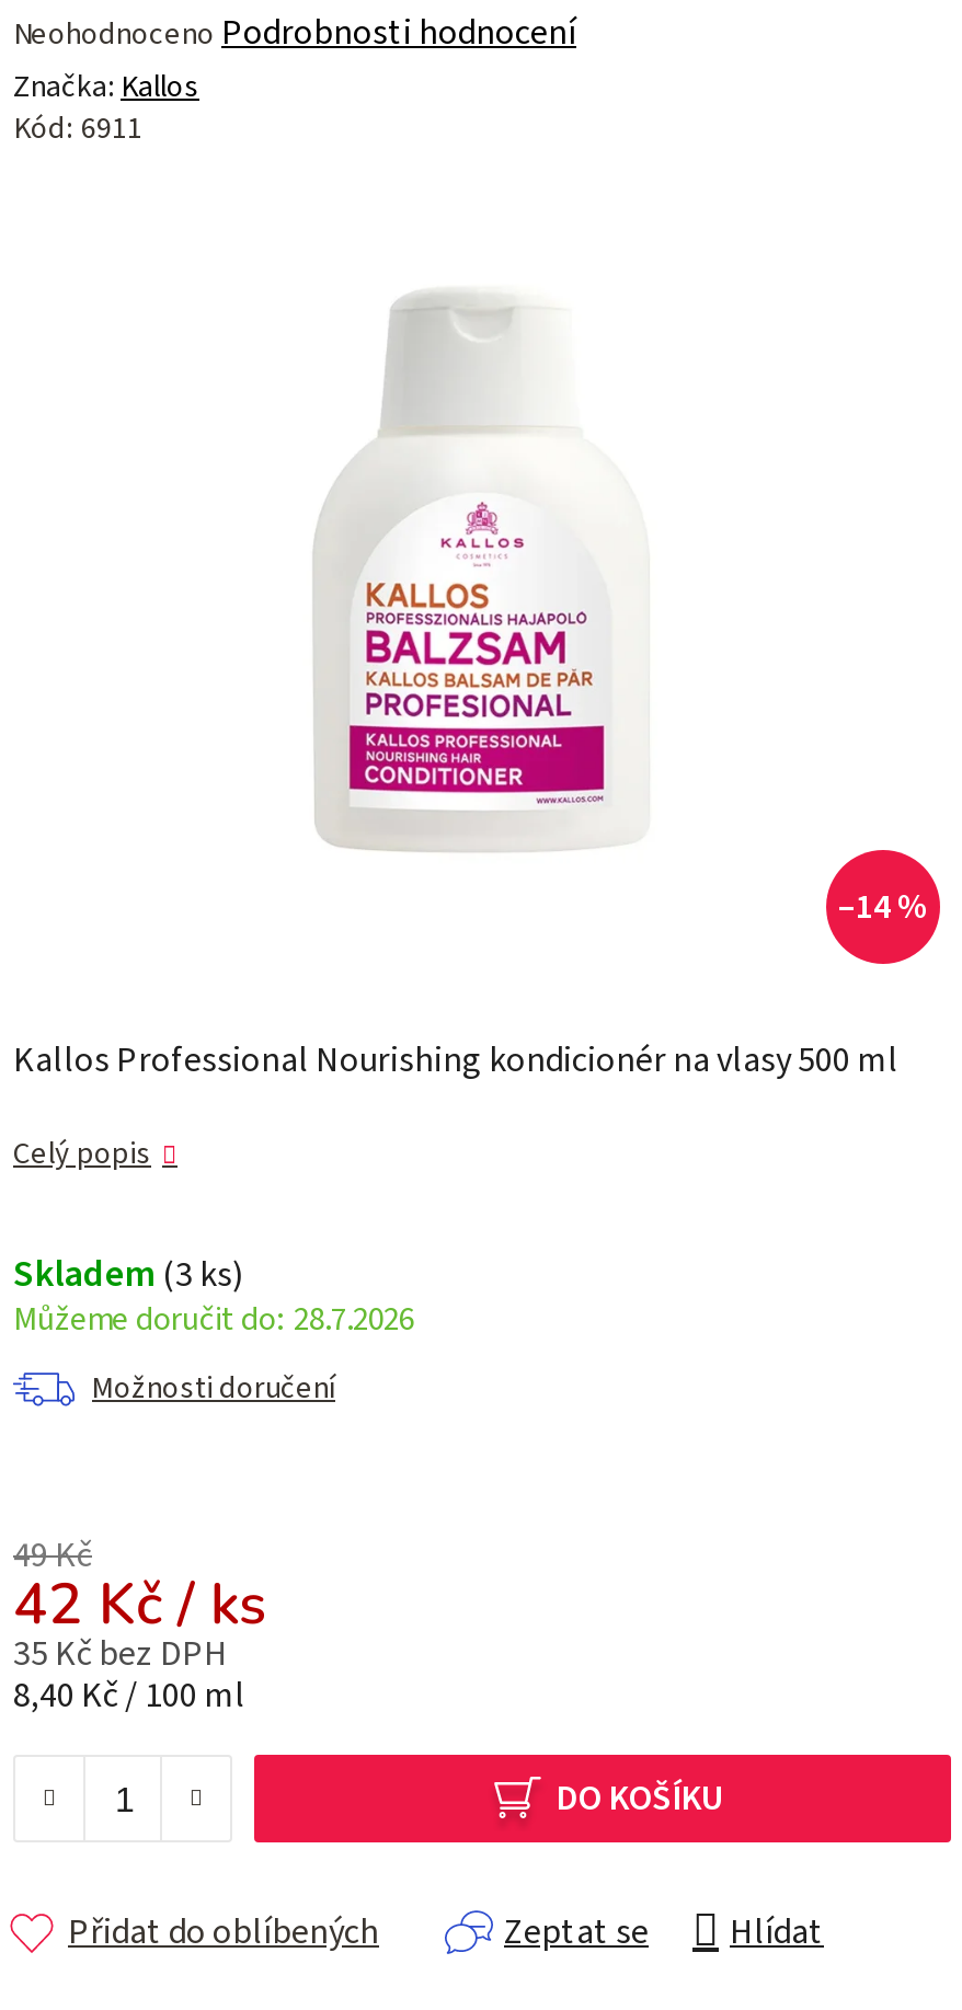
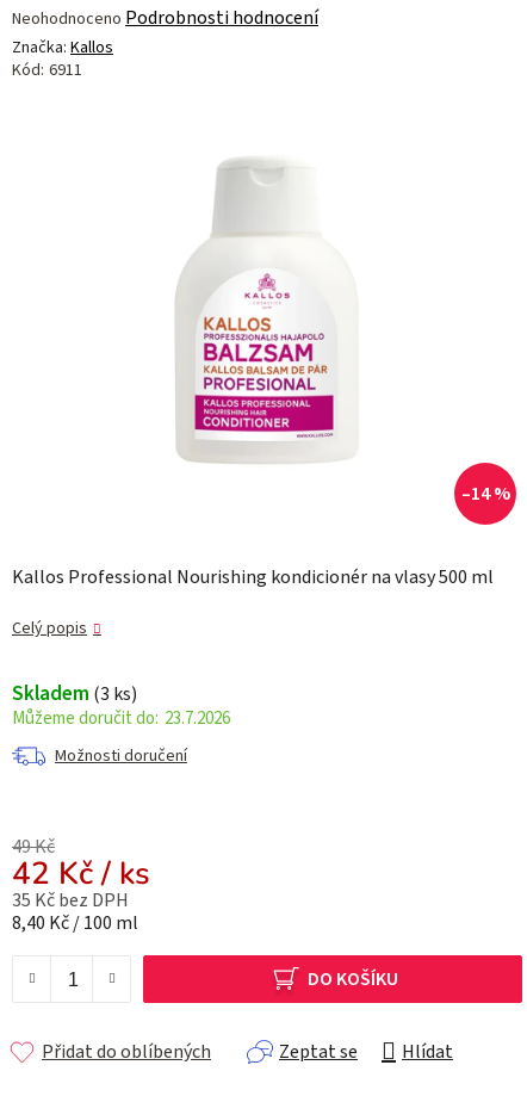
- 28.7.2026
+ 23.7.2026
